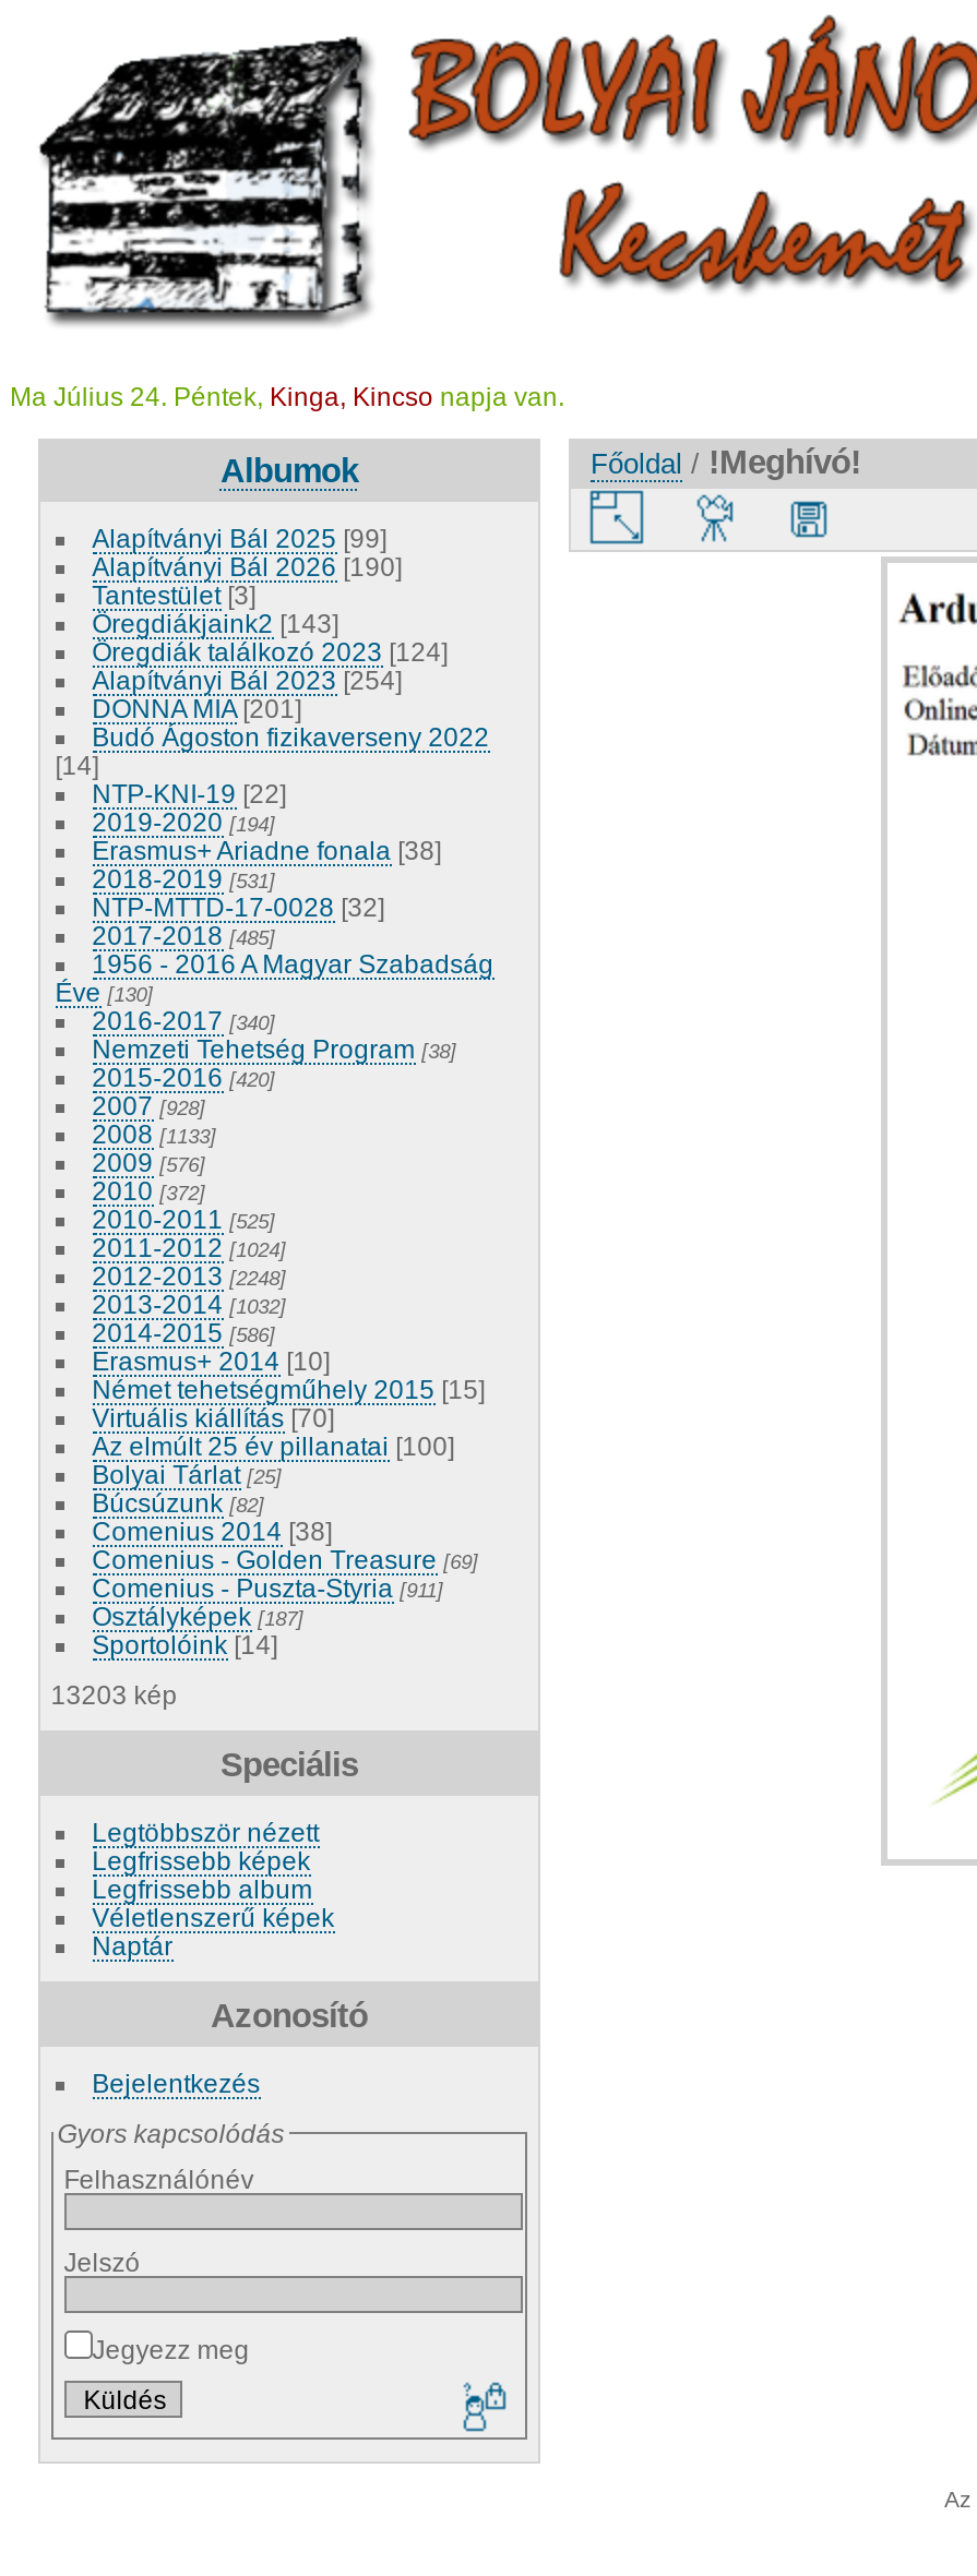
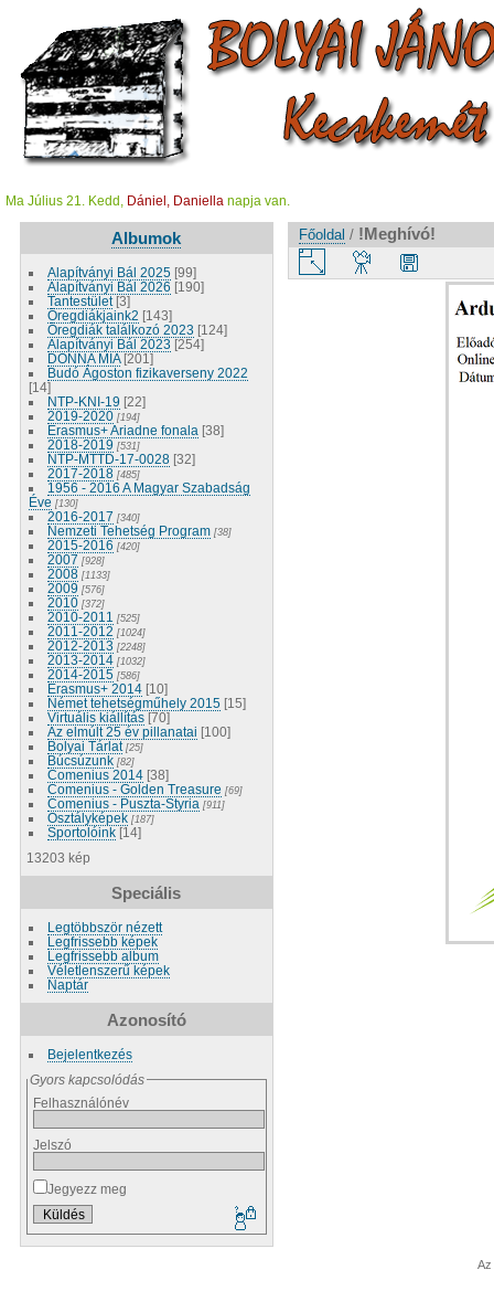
- Ma Július 24. Péntek, Kinga, Kincso napja van.
+ Ma Július 21. Kedd, Dániel, Daniella napja van.
